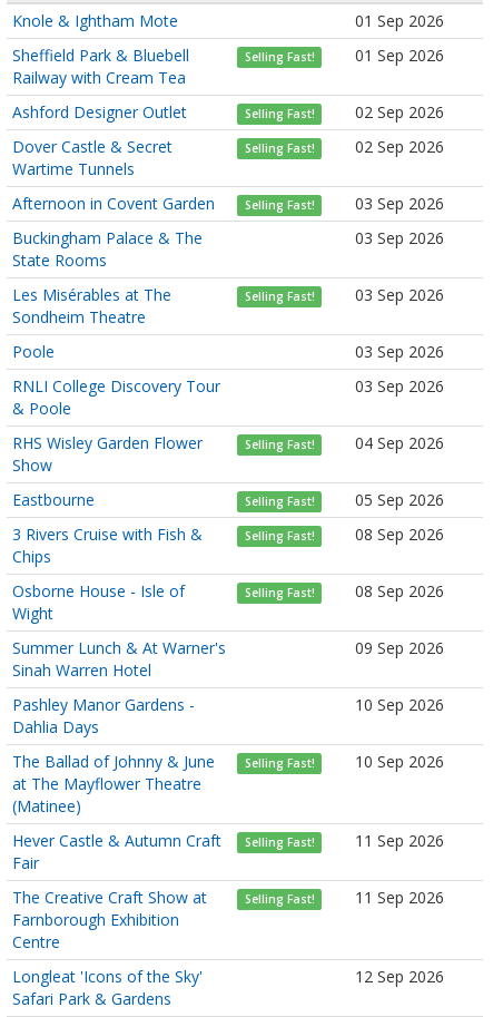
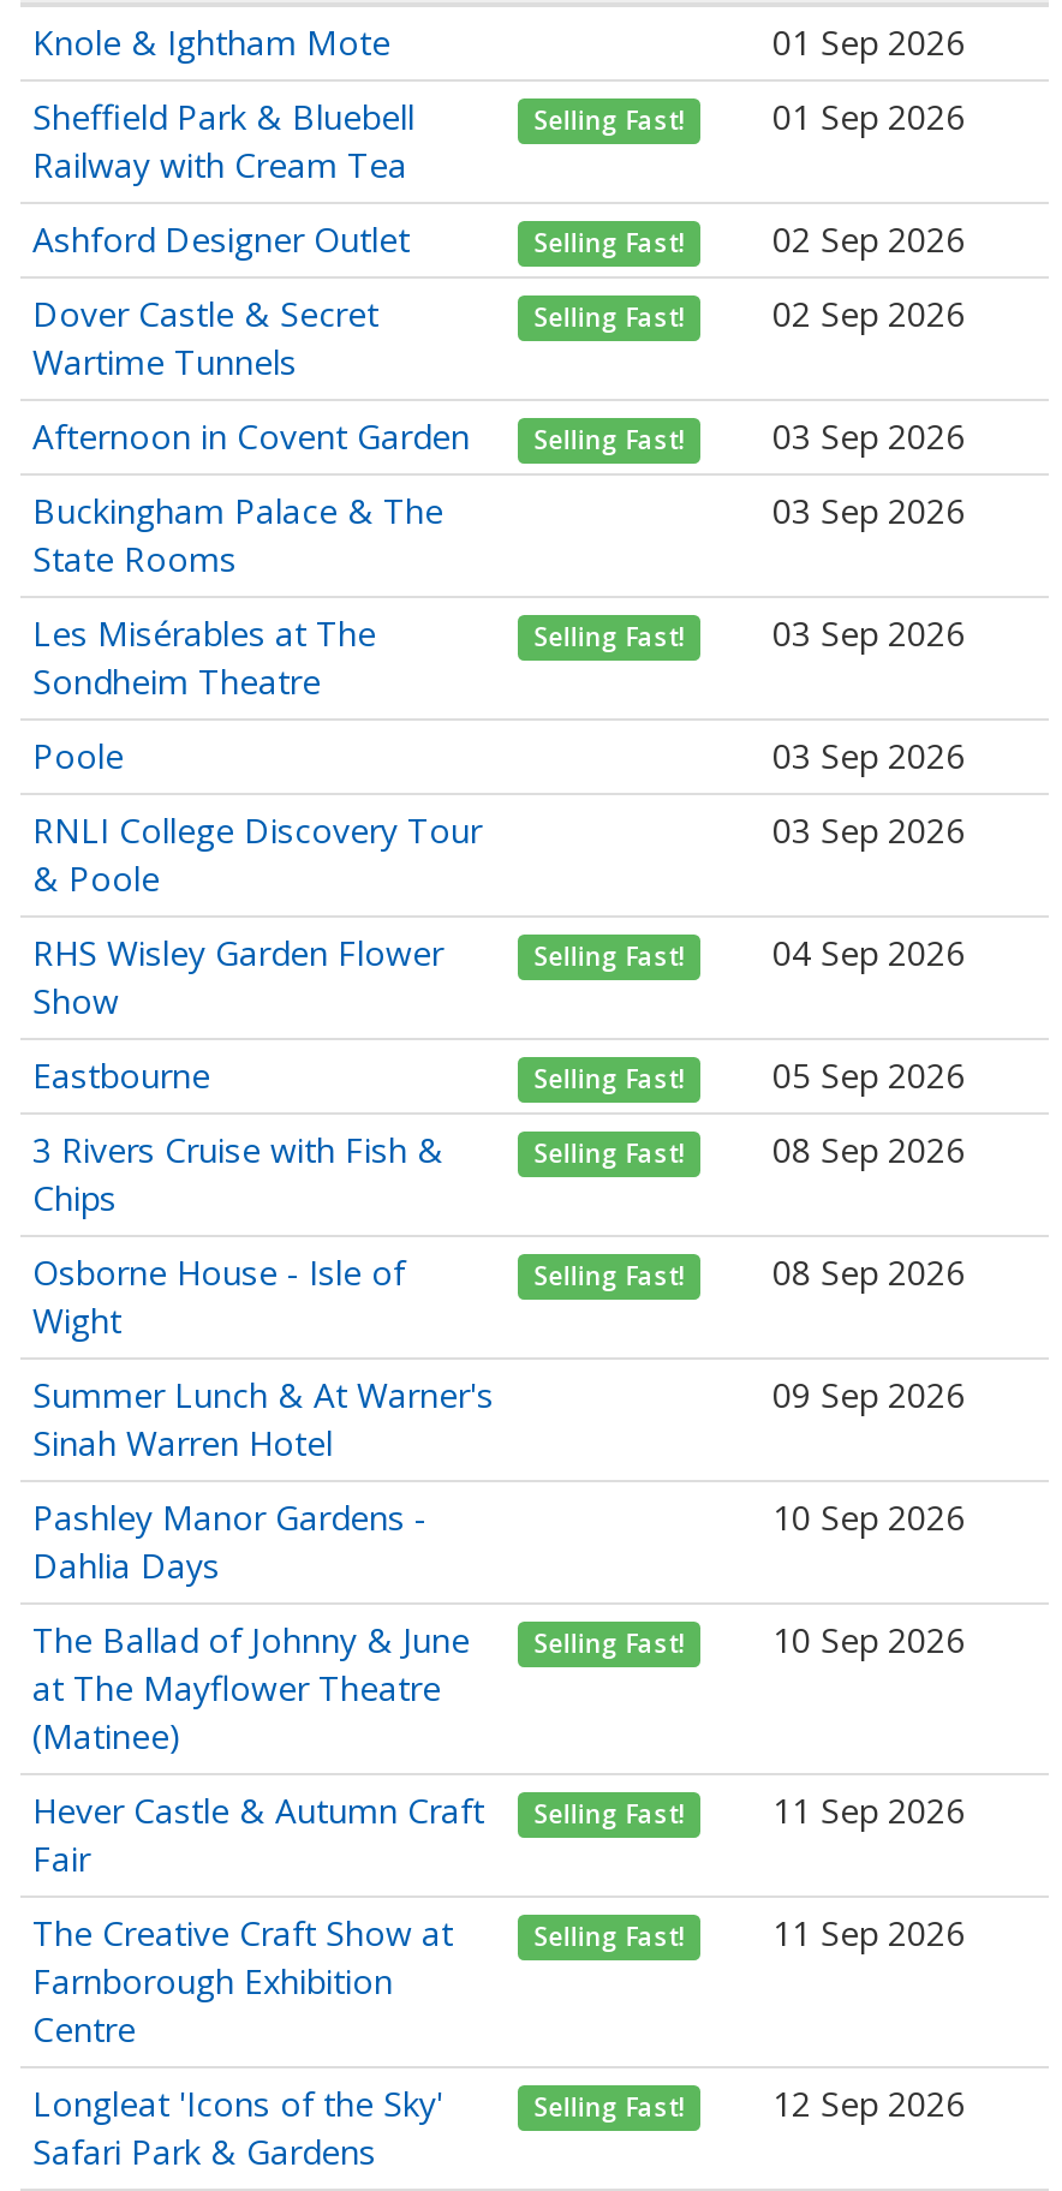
+ Selling Fast!
